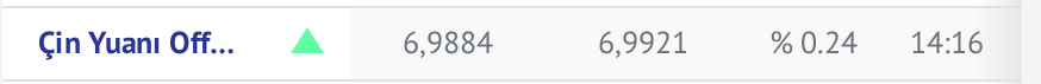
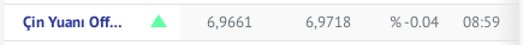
- 6,9884
+ 6,9661

- 6,9921
+ 6,9718

- % 0.24
+ % -0.04

- 14:16
+ 08:59
